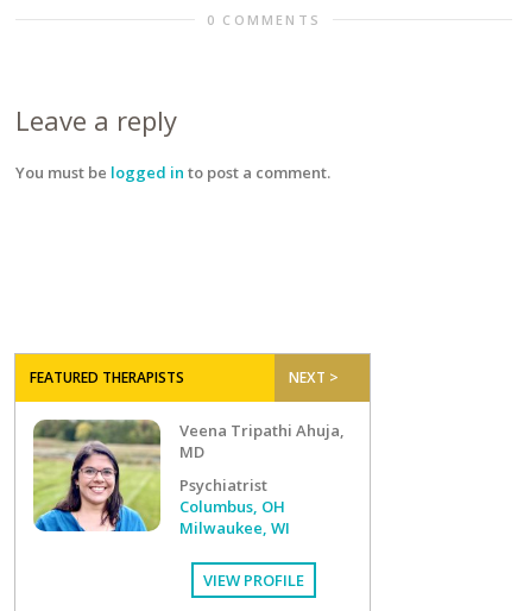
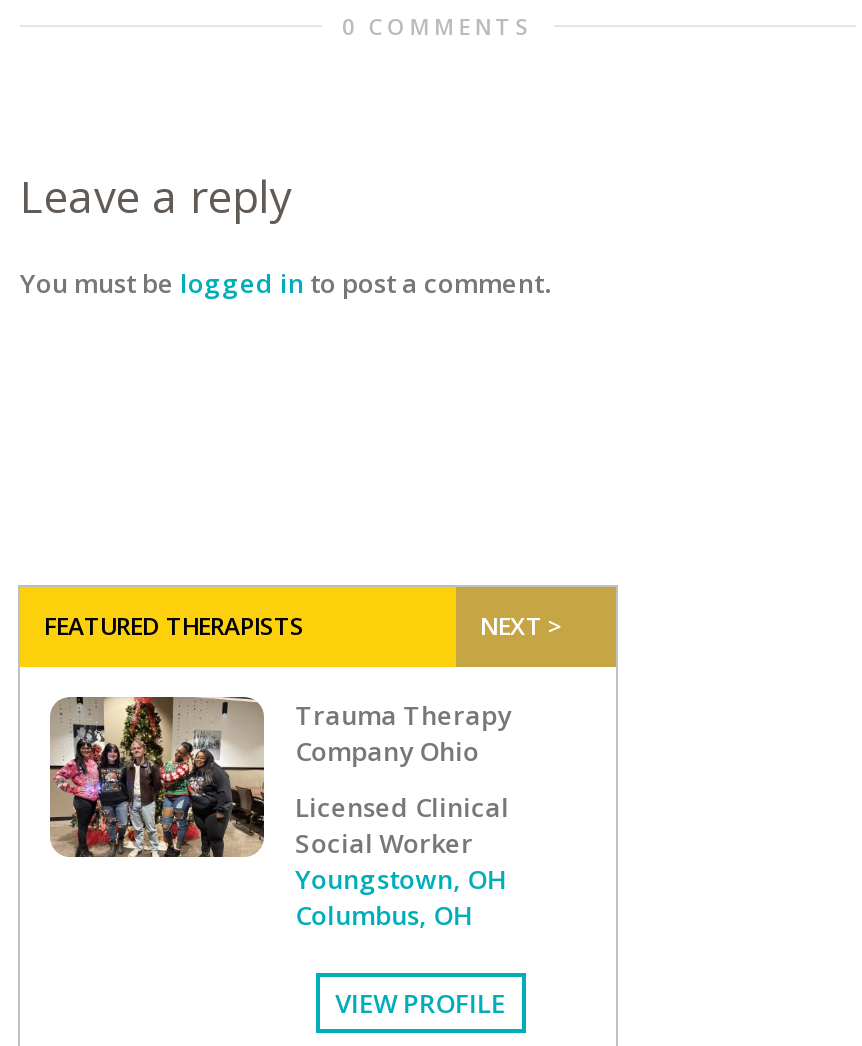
- [image]
- Veena Tripathi Ahuja,
- MD
+ [image]
+ Trauma Therapy
+ Company Ohio

- Psychiatrist
+ Licensed Clinical
+ Social Worker
+ Youngstown, OH

moved down: Columbus, OH

- Milwaukee, WI
